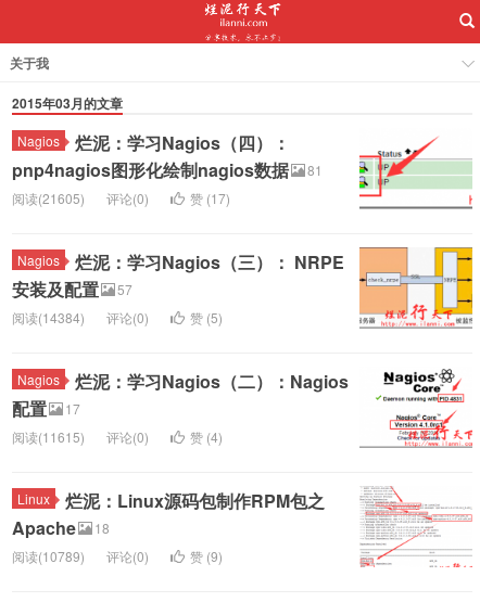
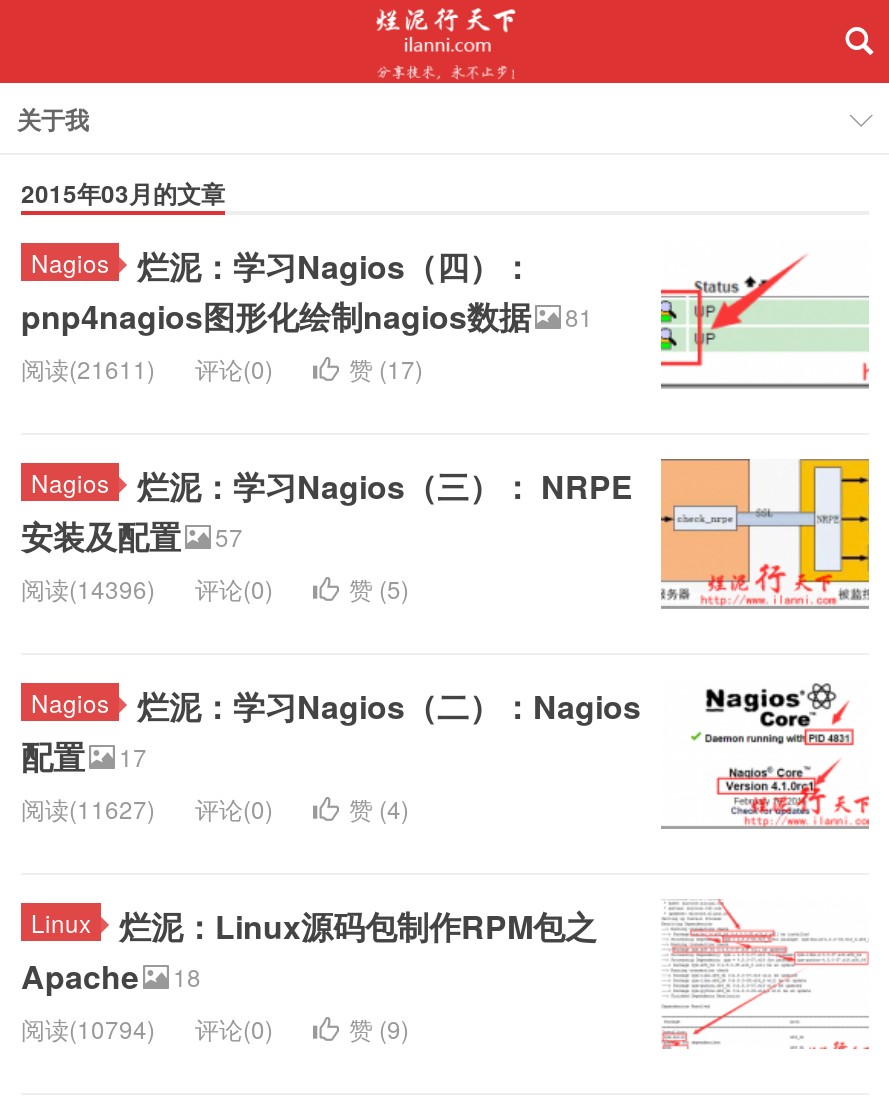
- 阅读(21605) 评论(0)
+ 阅读(21611) 评论(0)

- 阅读(14384) 评论(0)
+ 阅读(14396) 评论(0)

- 阅读(11615) 评论(0)
+ 阅读(11627) 评论(0)

- 阅读(10789) 评论(0)
+ 阅读(10794) 评论(0)
